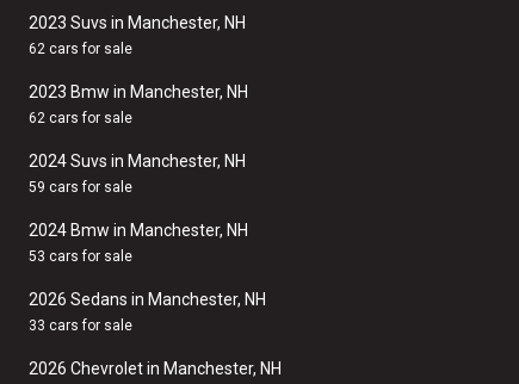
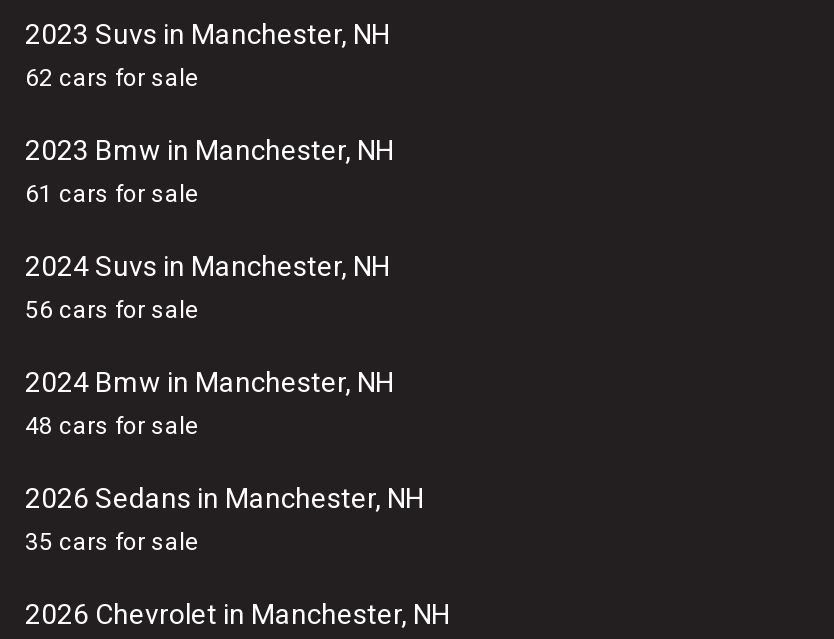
- 62 cars for sale
+ 61 cars for sale

- 59 cars for sale
+ 56 cars for sale

- 53 cars for sale
+ 48 cars for sale

- 33 cars for sale
+ 35 cars for sale
